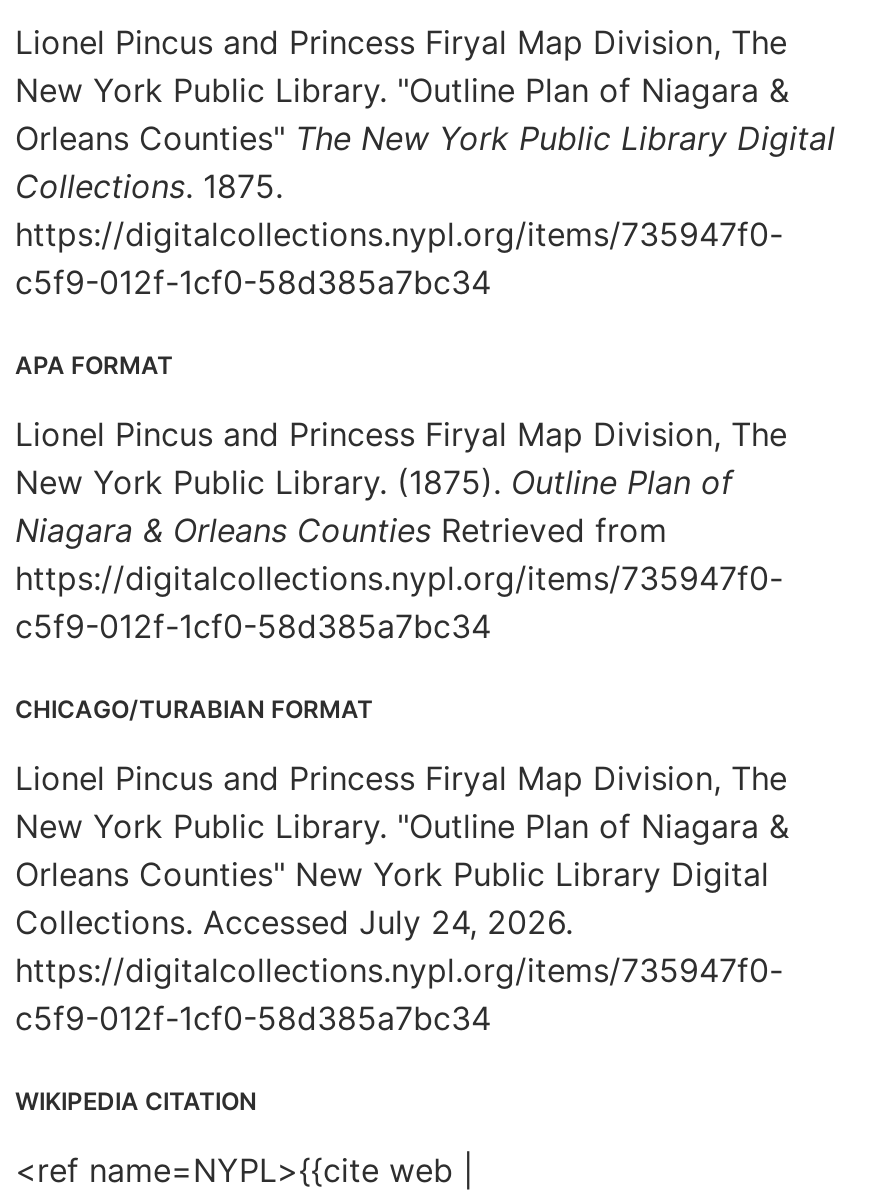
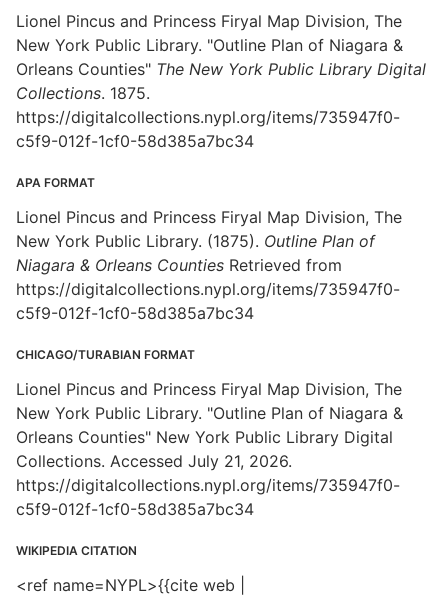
- Collections. Accessed July 24, 2026.
+ Collections. Accessed July 21, 2026.
